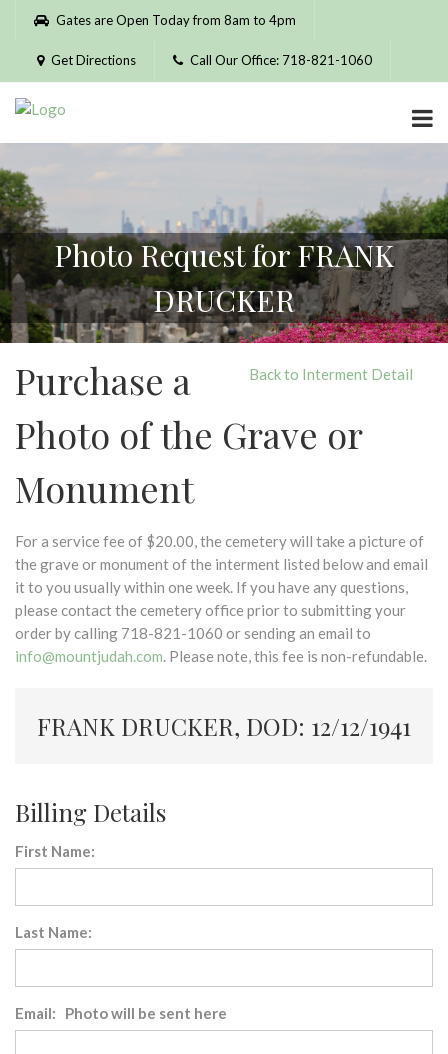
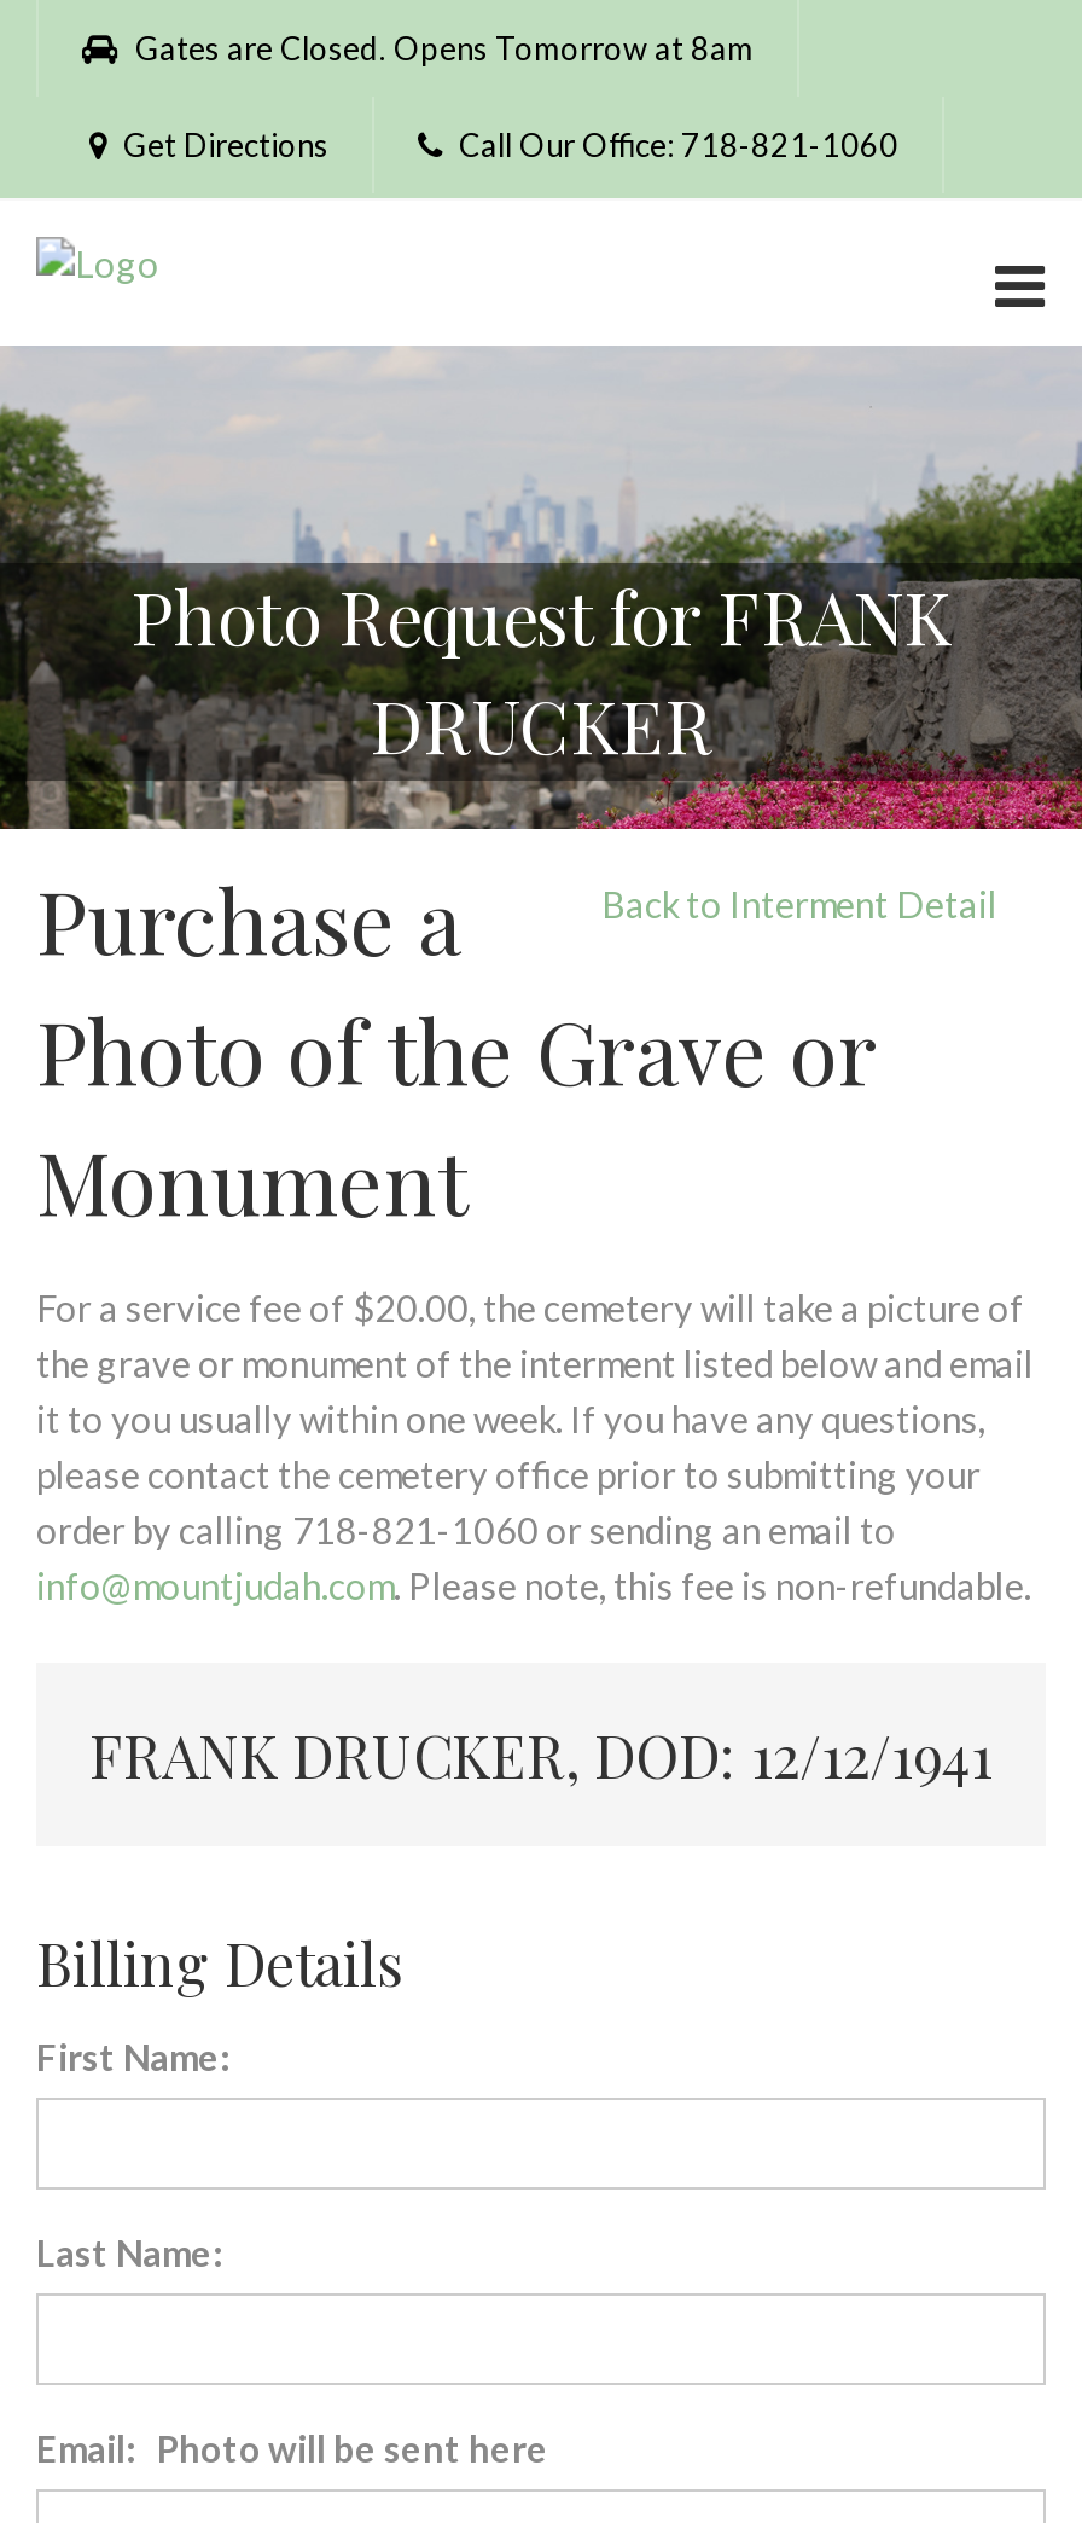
- Gates are Open Today from 8am to 4pm
+ Gates are Closed. Opens Tomorrow at 8am
